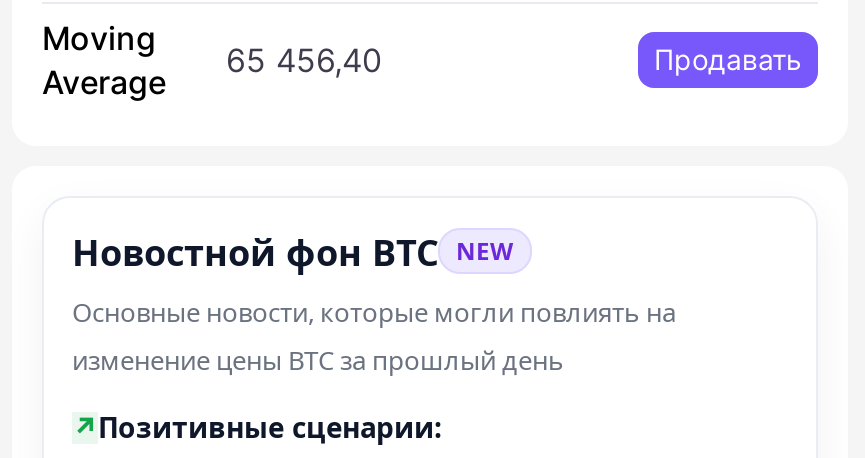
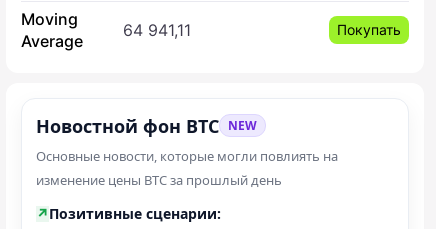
- 65 456,40
- Продавать
+ 64 941,11
+ Покупать
